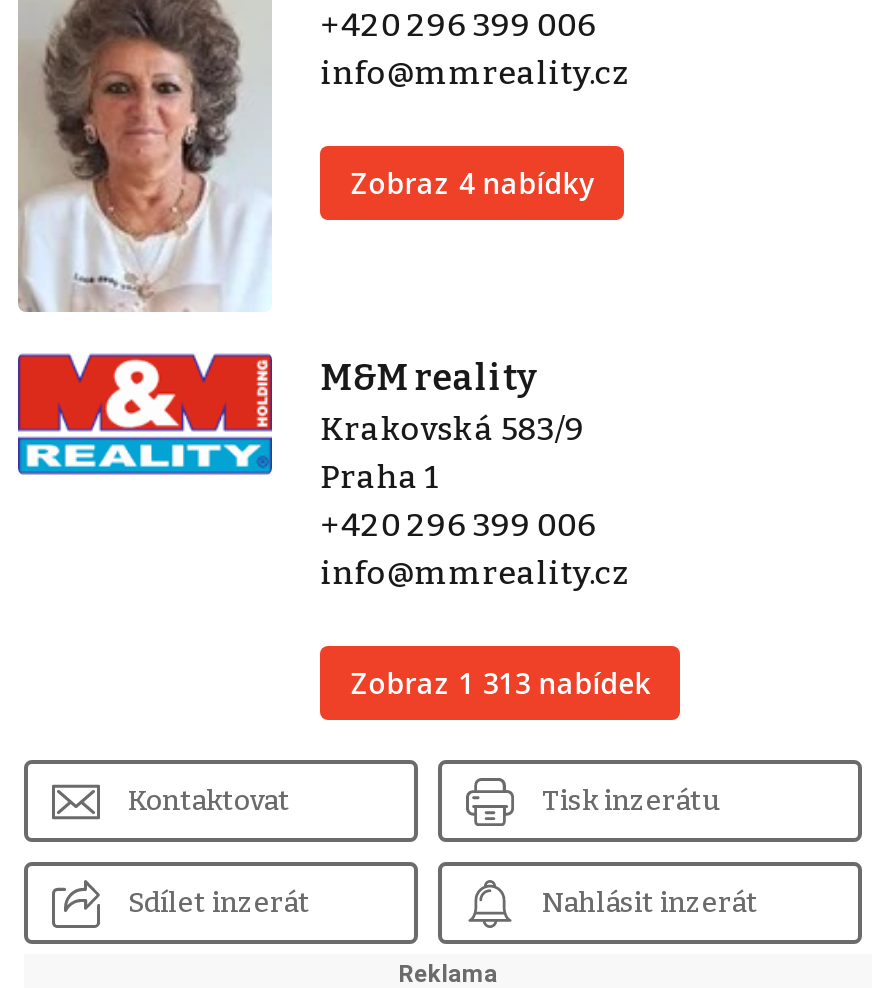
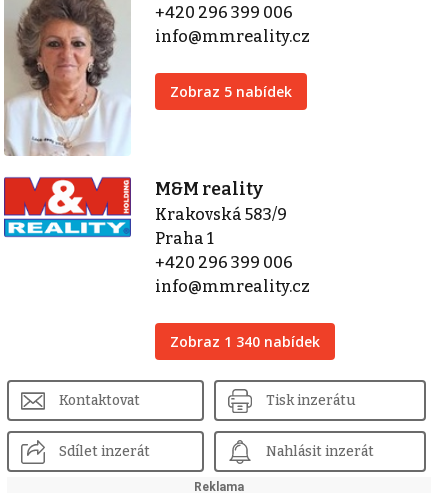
- Zobraz 4 nabídky
+ Zobraz 5 nabídek

- Zobraz 1 313 nabídek
+ Zobraz 1 340 nabídek
